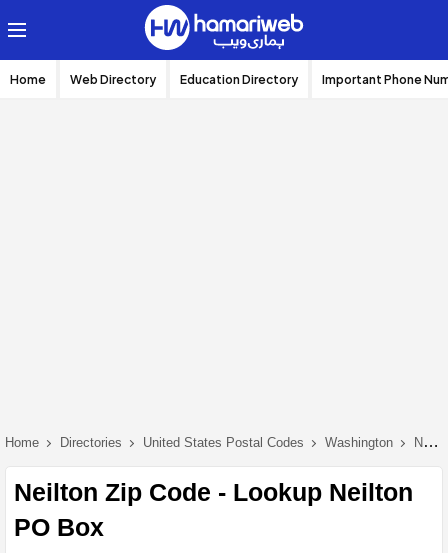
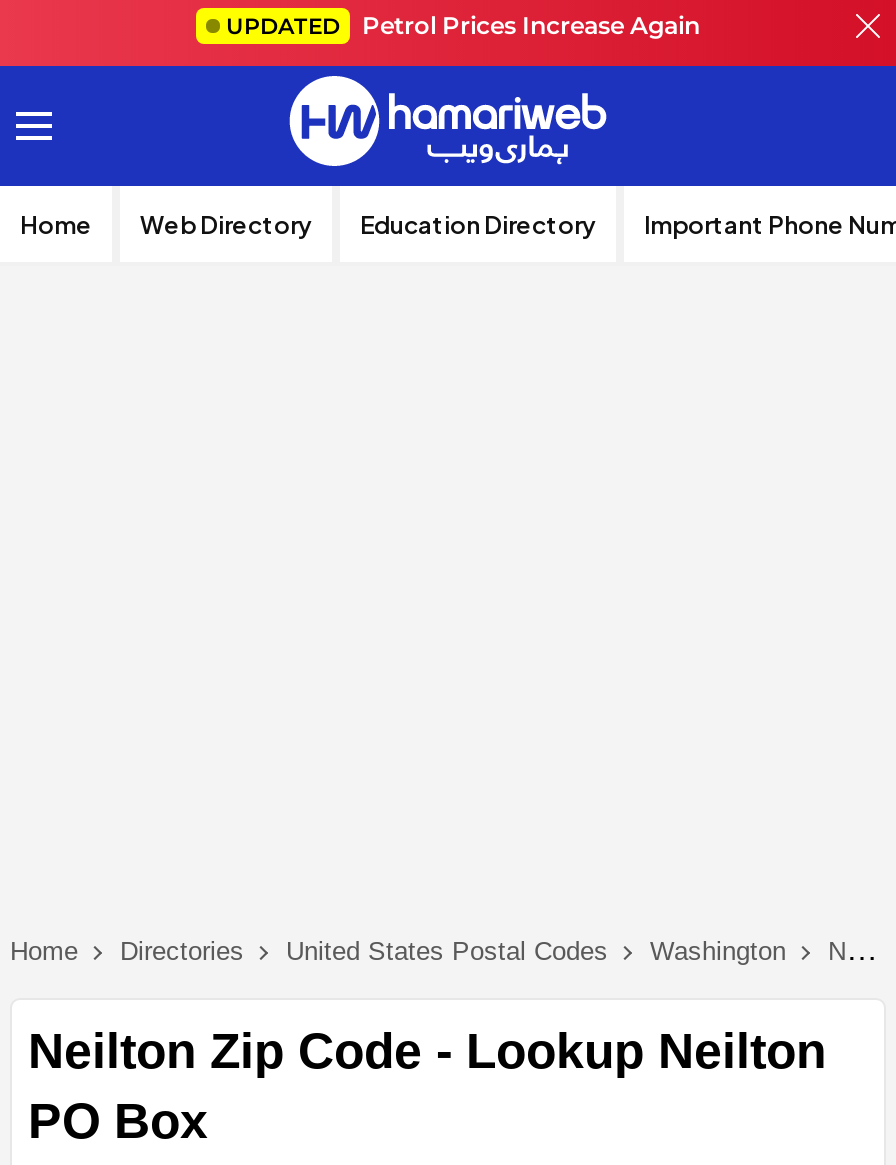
+ UPDATED Petrol Prices Increase Again
